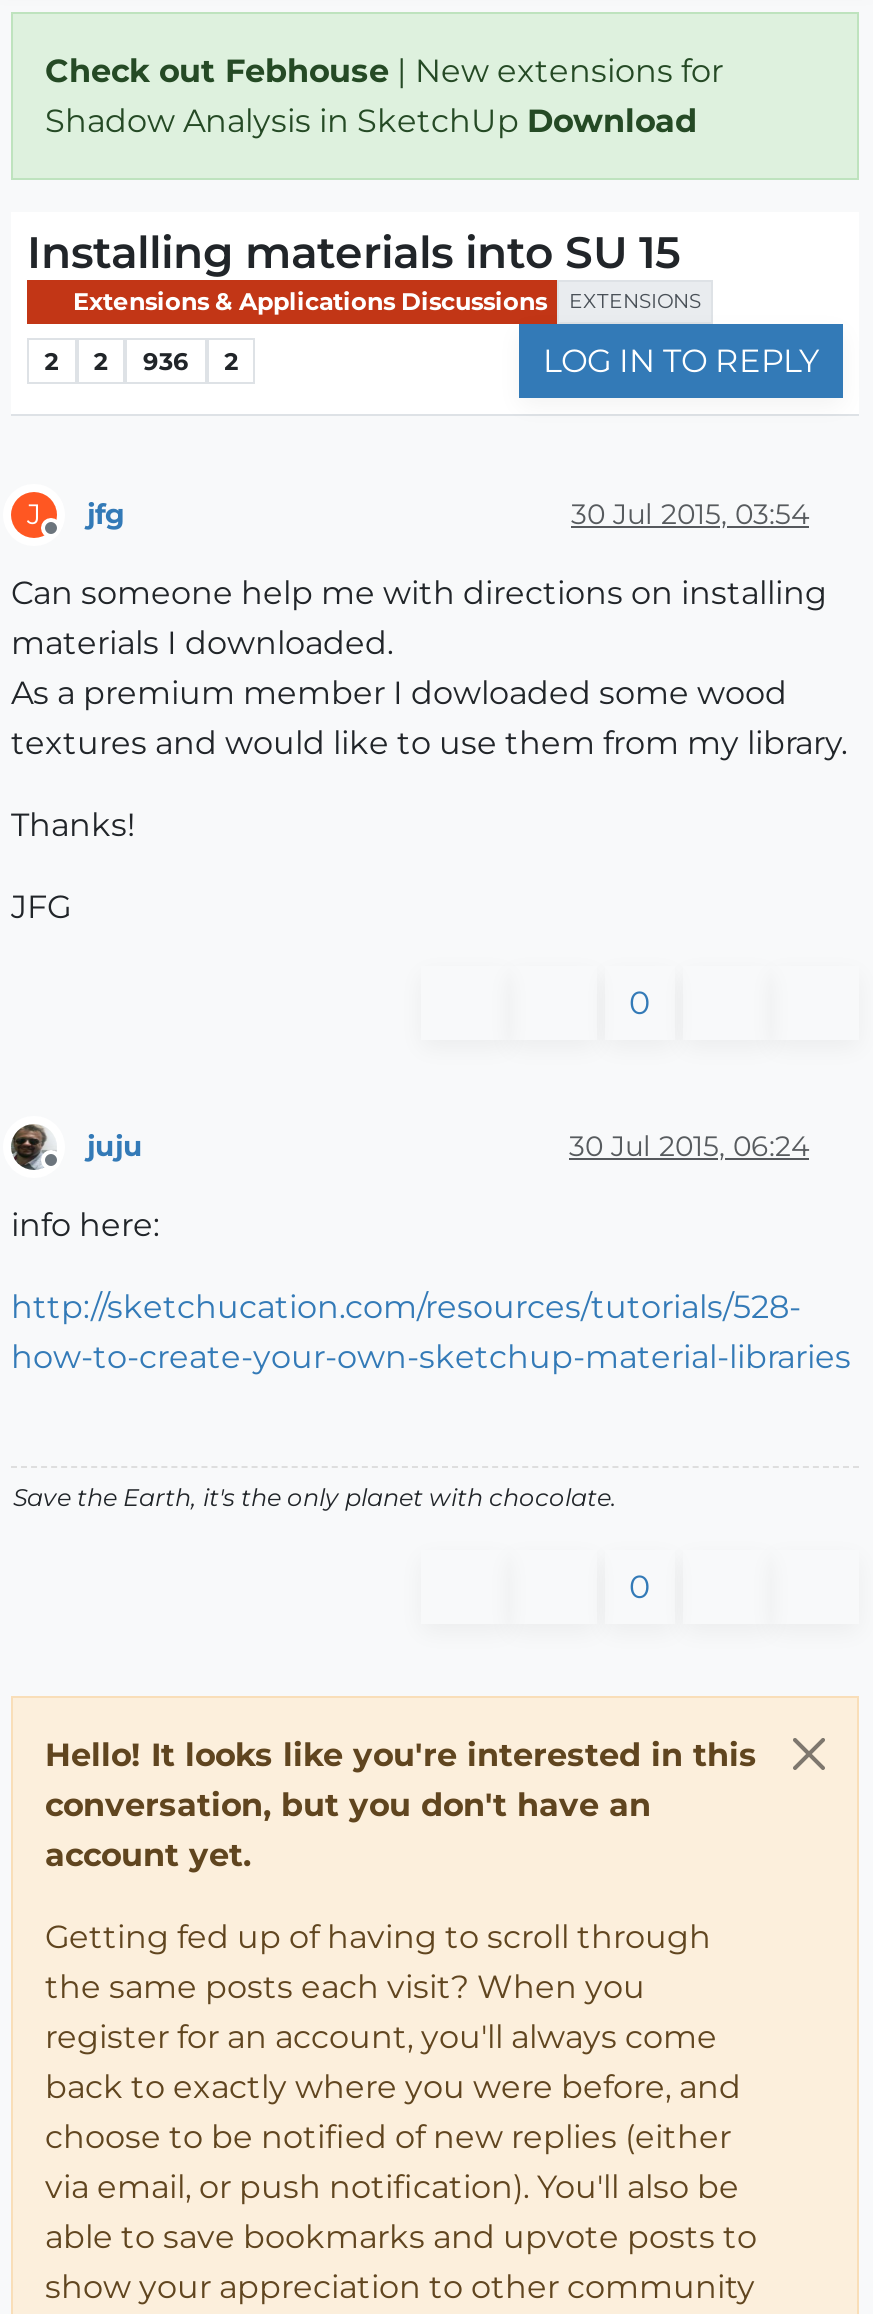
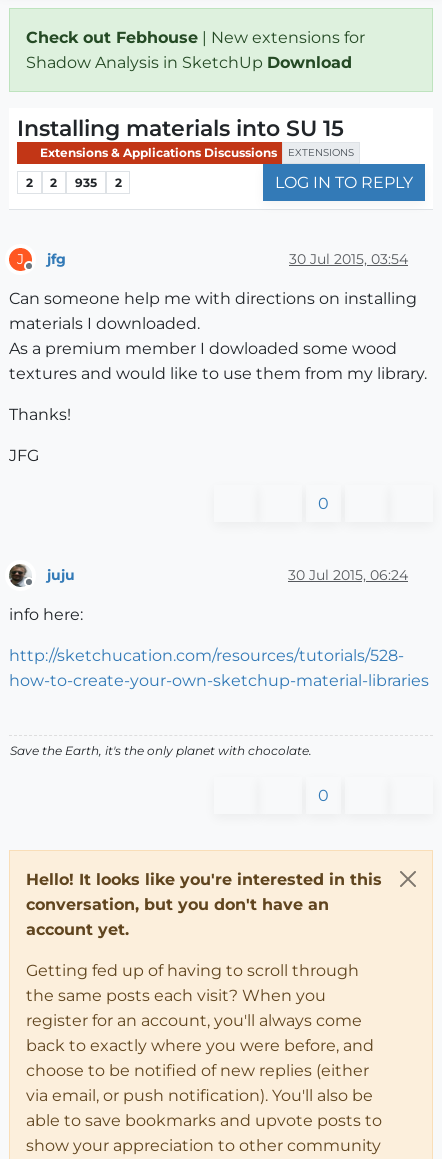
- 2 2 936 2
+ 2 2 935 2
